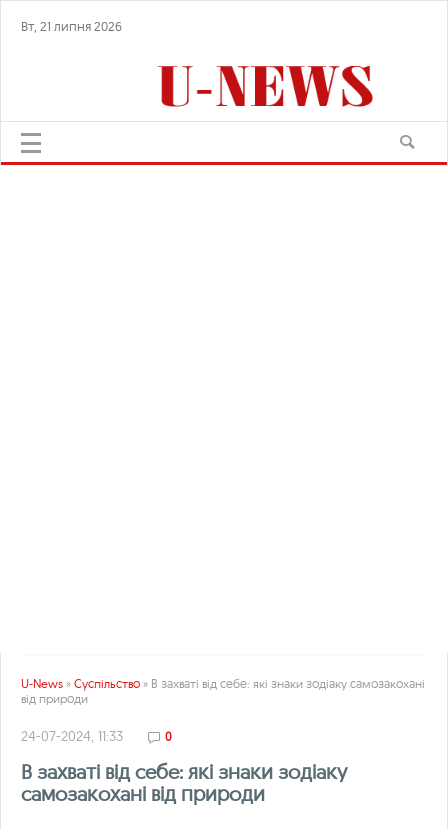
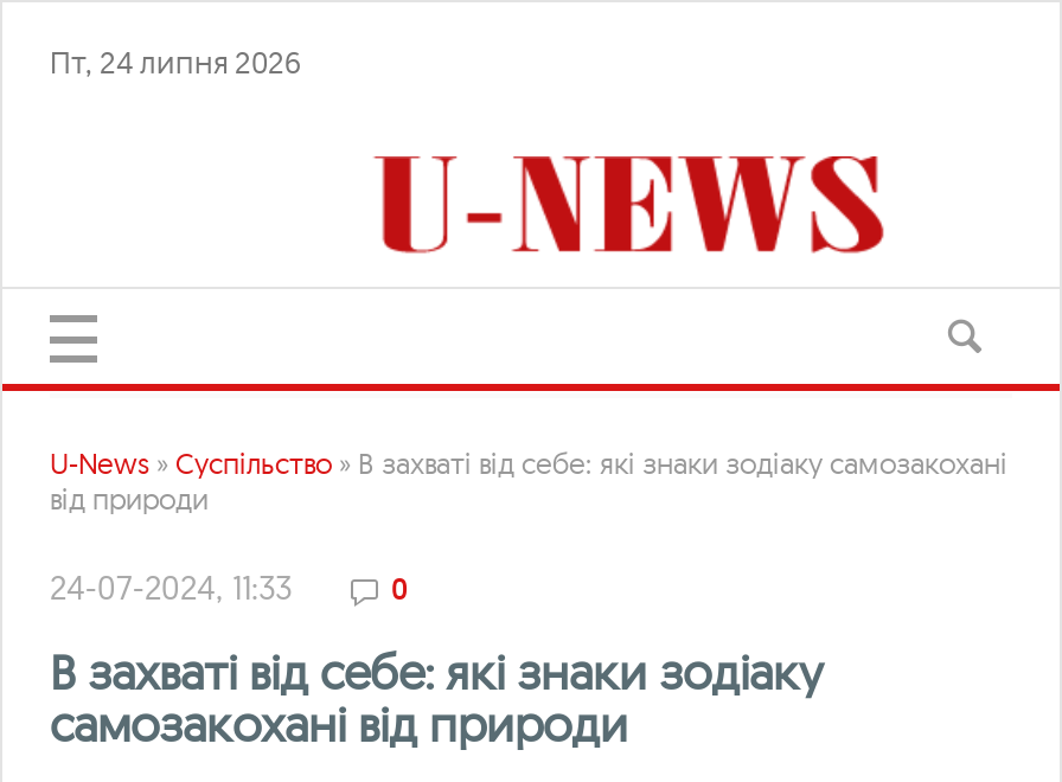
- Вт, 21 липня 2026
+ Пт, 24 липня 2026
